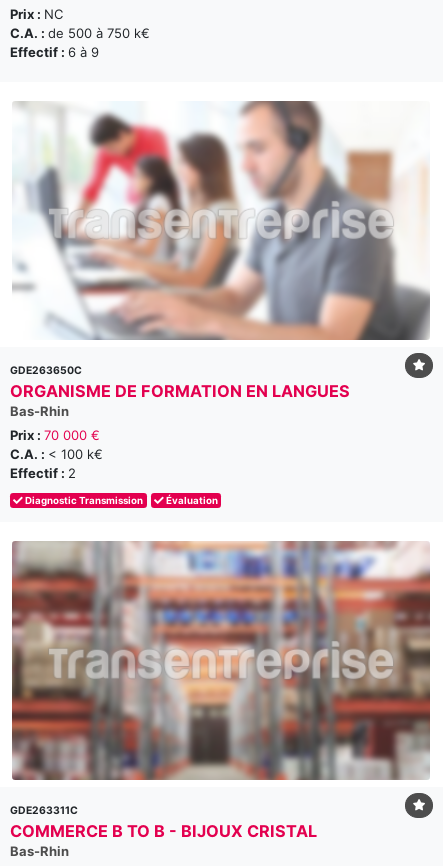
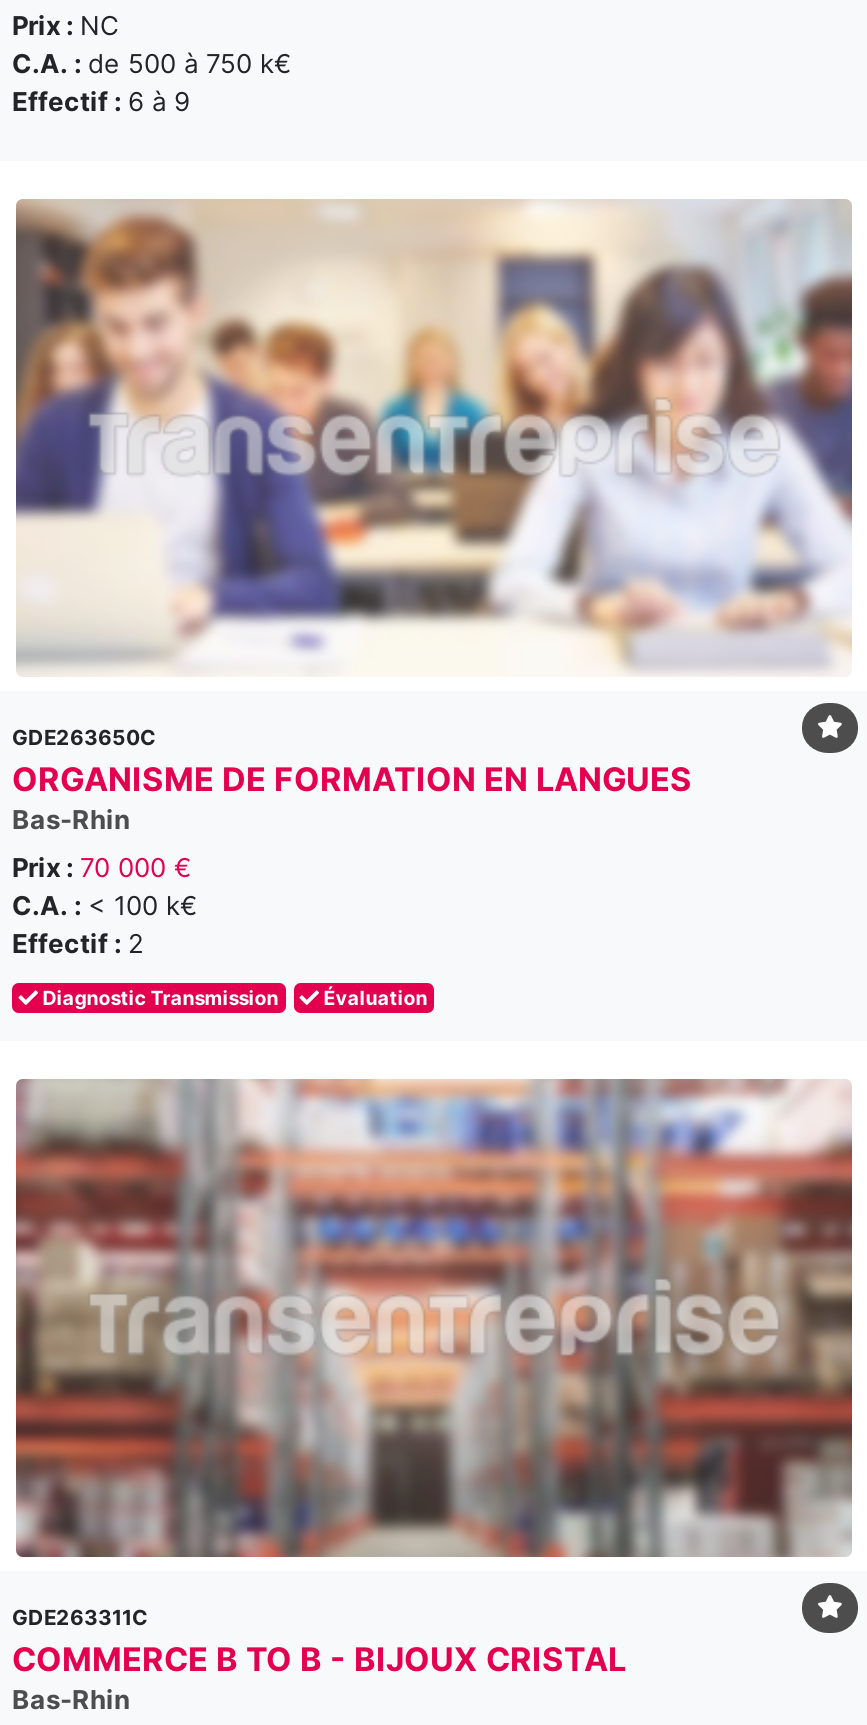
- [image]
+ [image]
